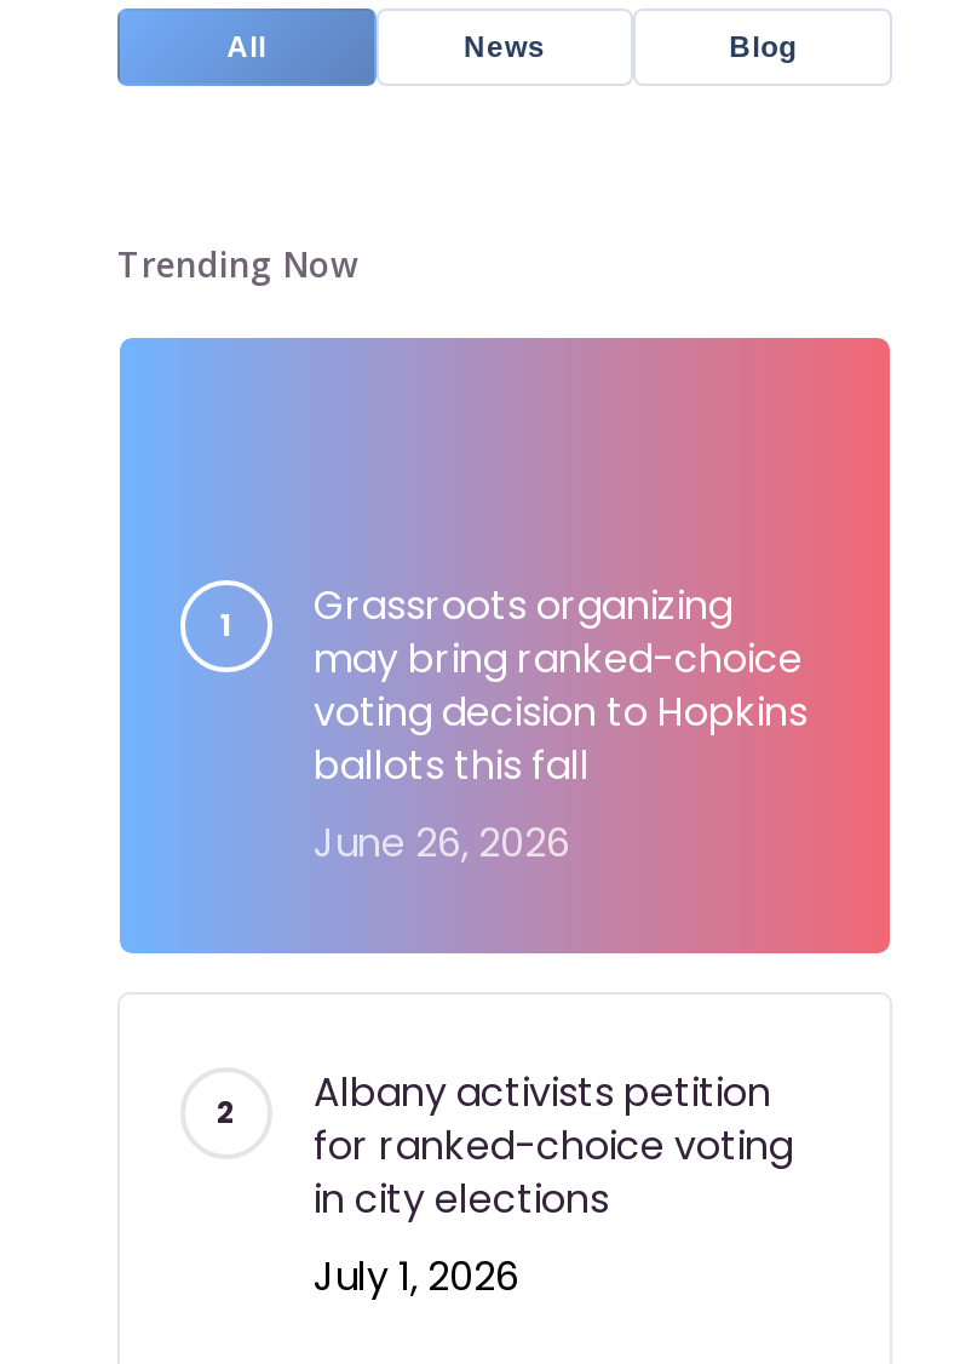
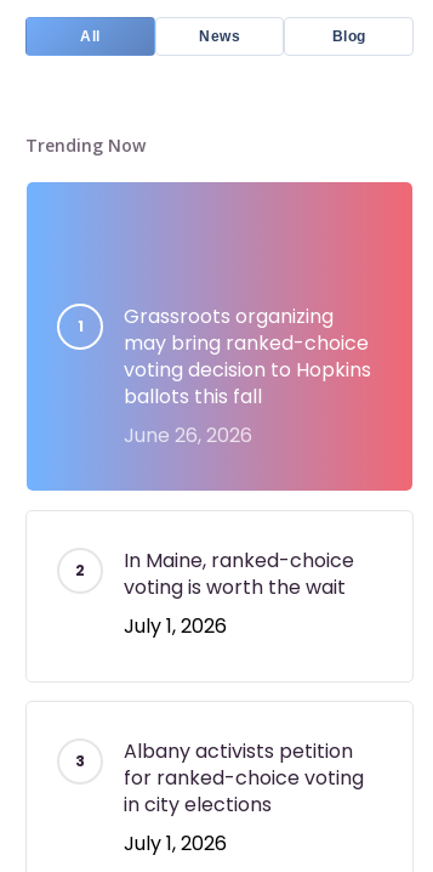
+ In Maine, ranked-choice
+ voting is worth the wait
+ July 1, 2026
